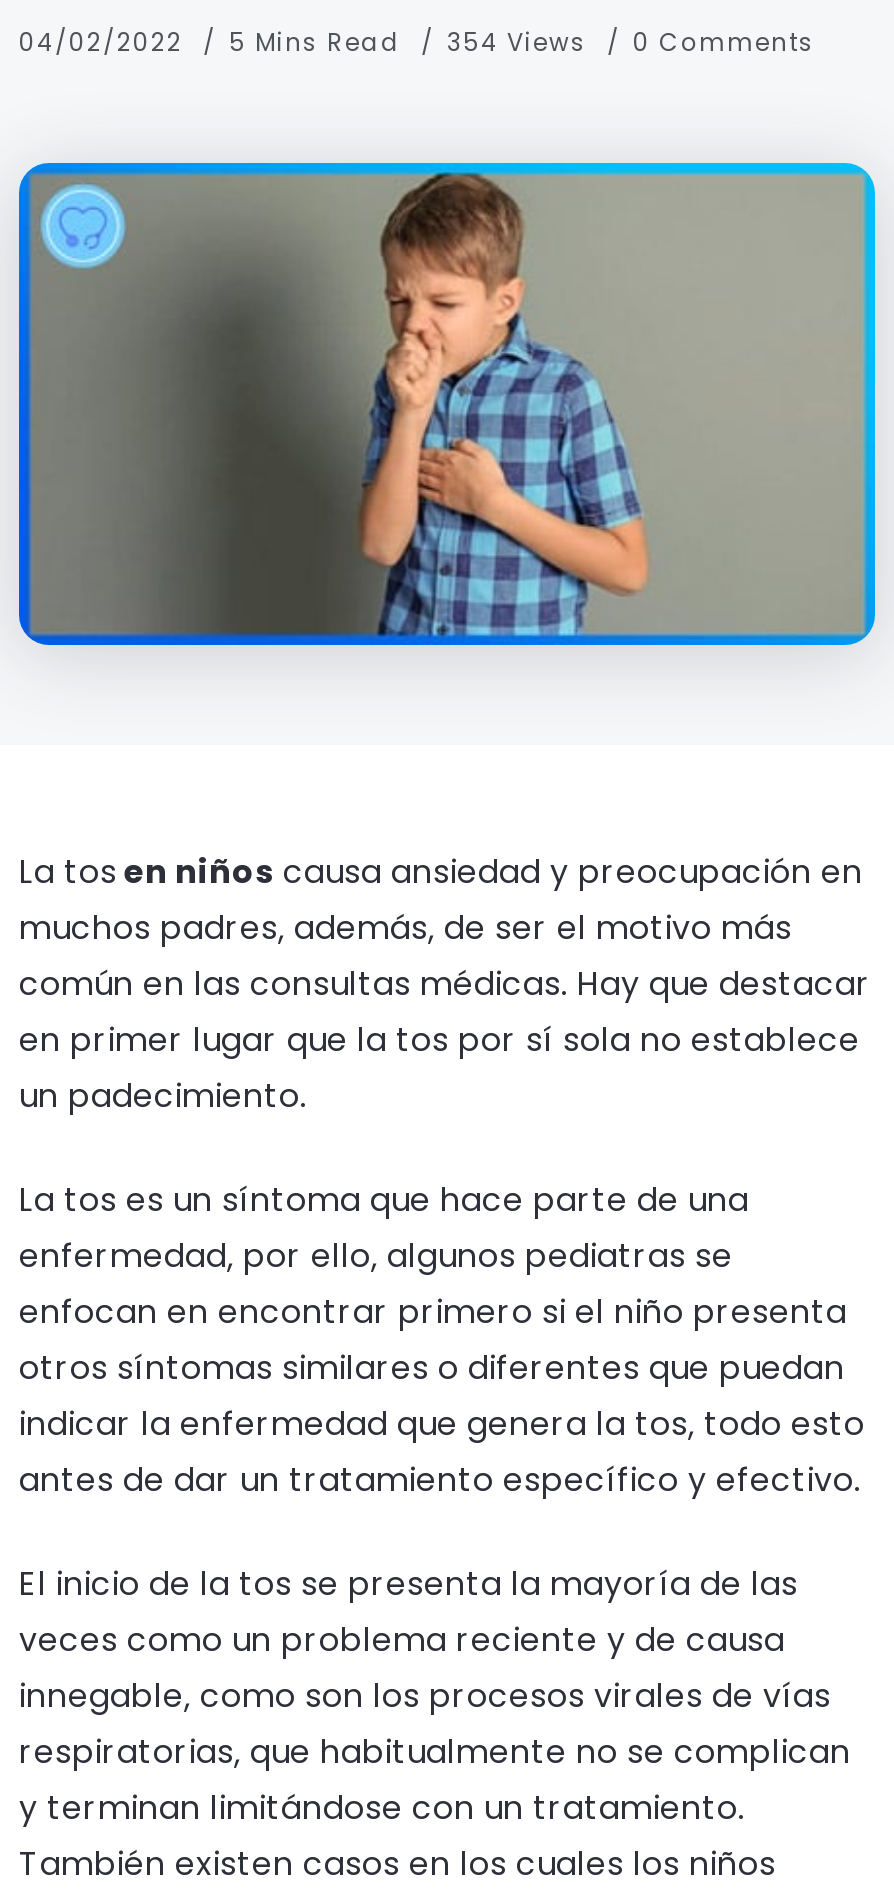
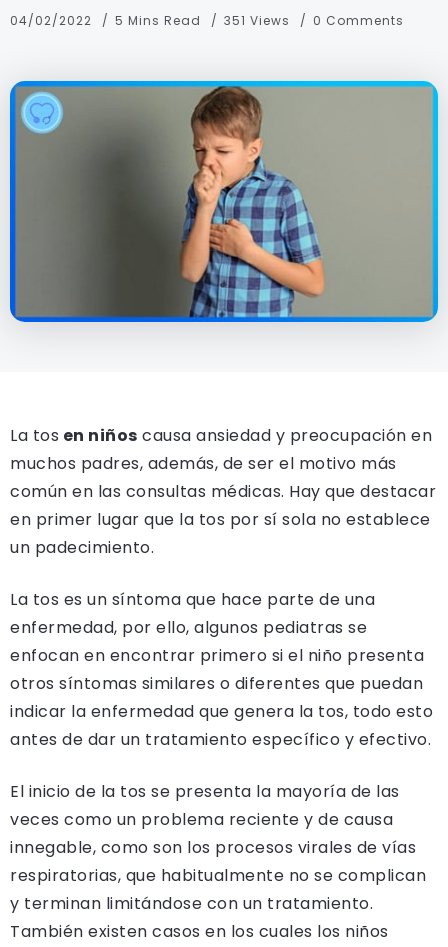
- 04/02/2022 5 Mins Read 354 Views 0 Comments
+ 04/02/2022 5 Mins Read 351 Views 0 Comments
